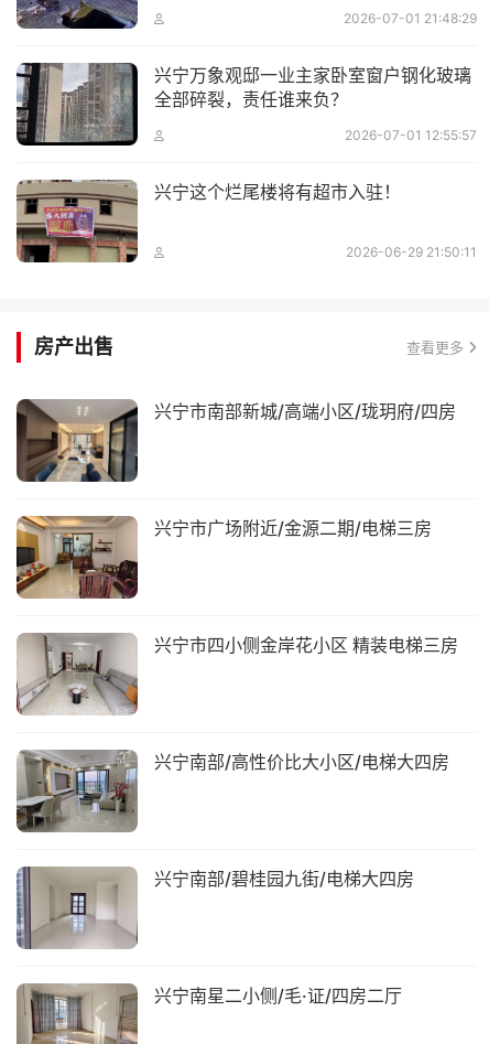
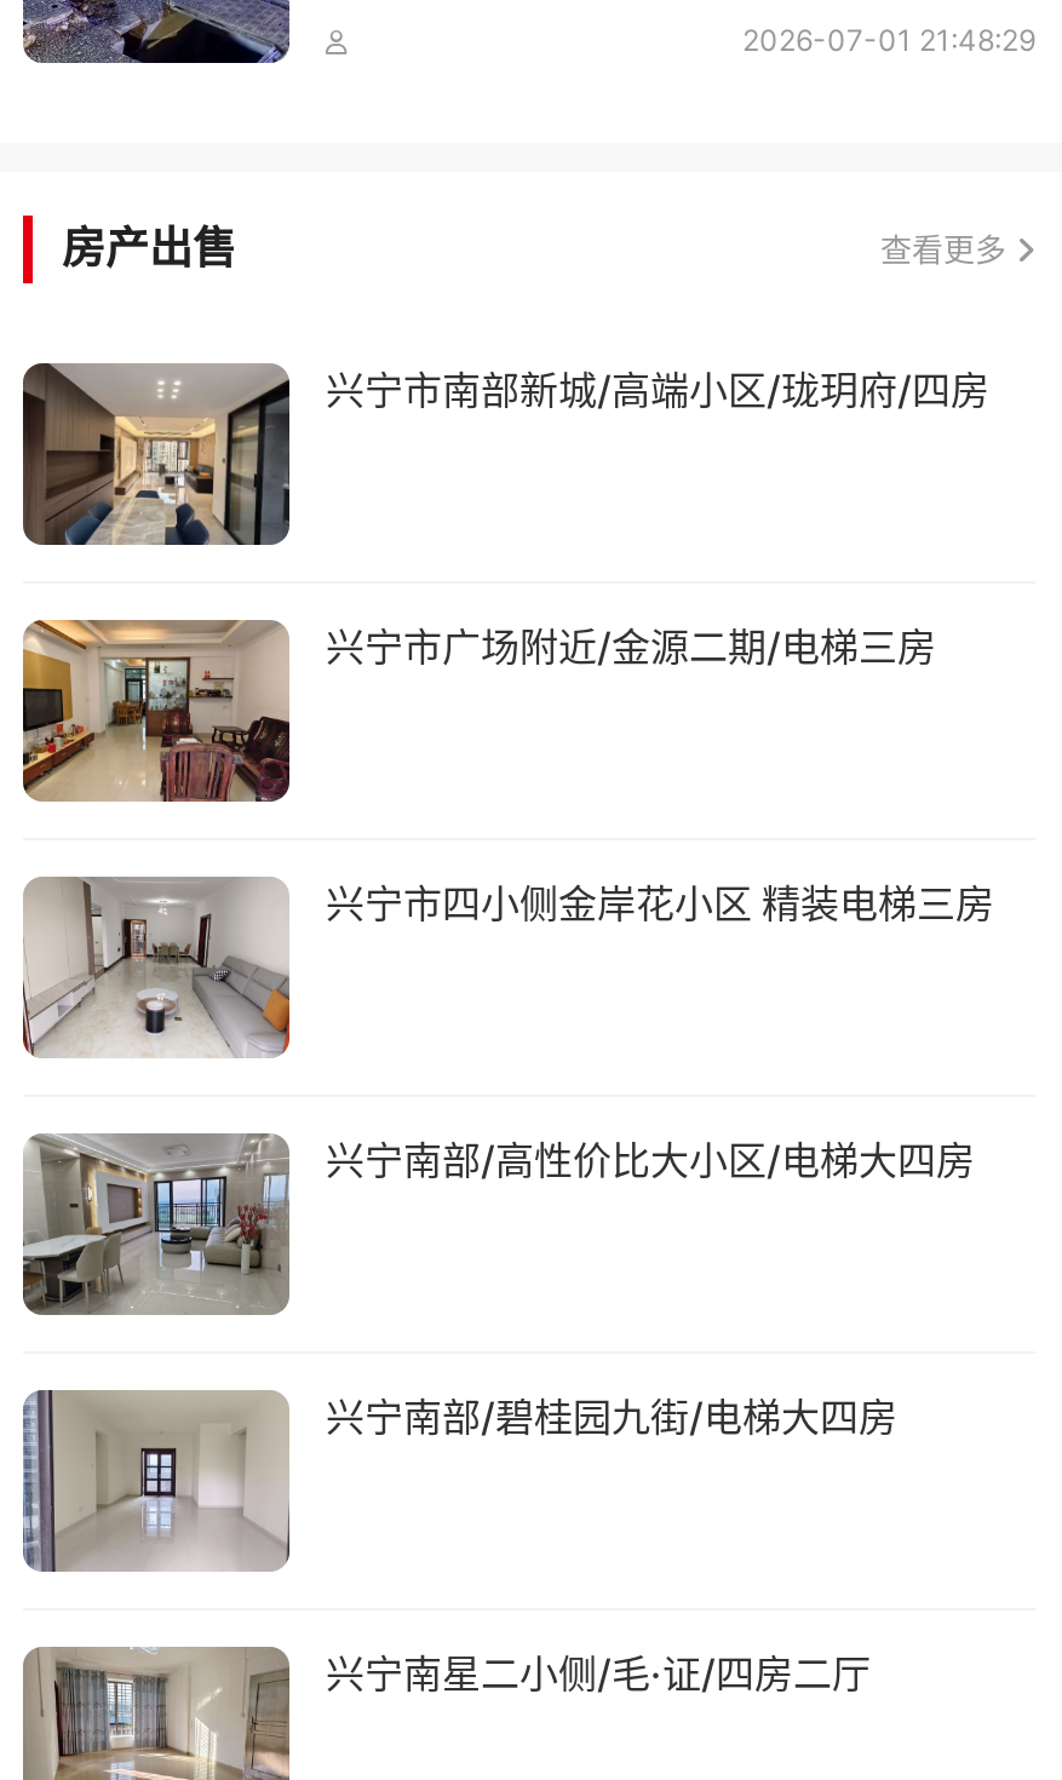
- [image]
- 兴宁万象观邸一业主家卧室窗户钢化玻璃
- 全部碎裂，责任谁来负？
- 2026-07-01 12:55:57
- 兴宁这个烂尾楼将有超市入驻！
- 2026-06-29 21:50:11

- [image]
